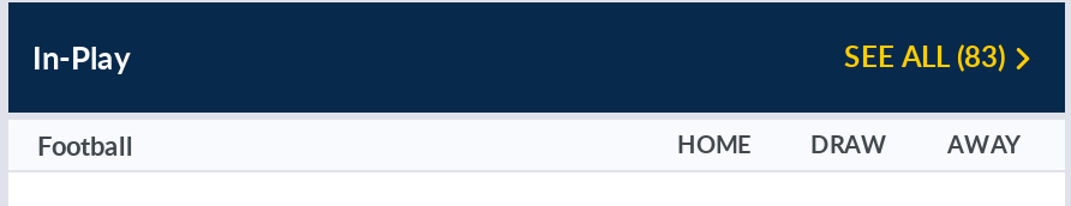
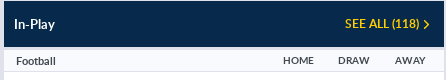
- SEE ALL (83)
+ SEE ALL (118)
